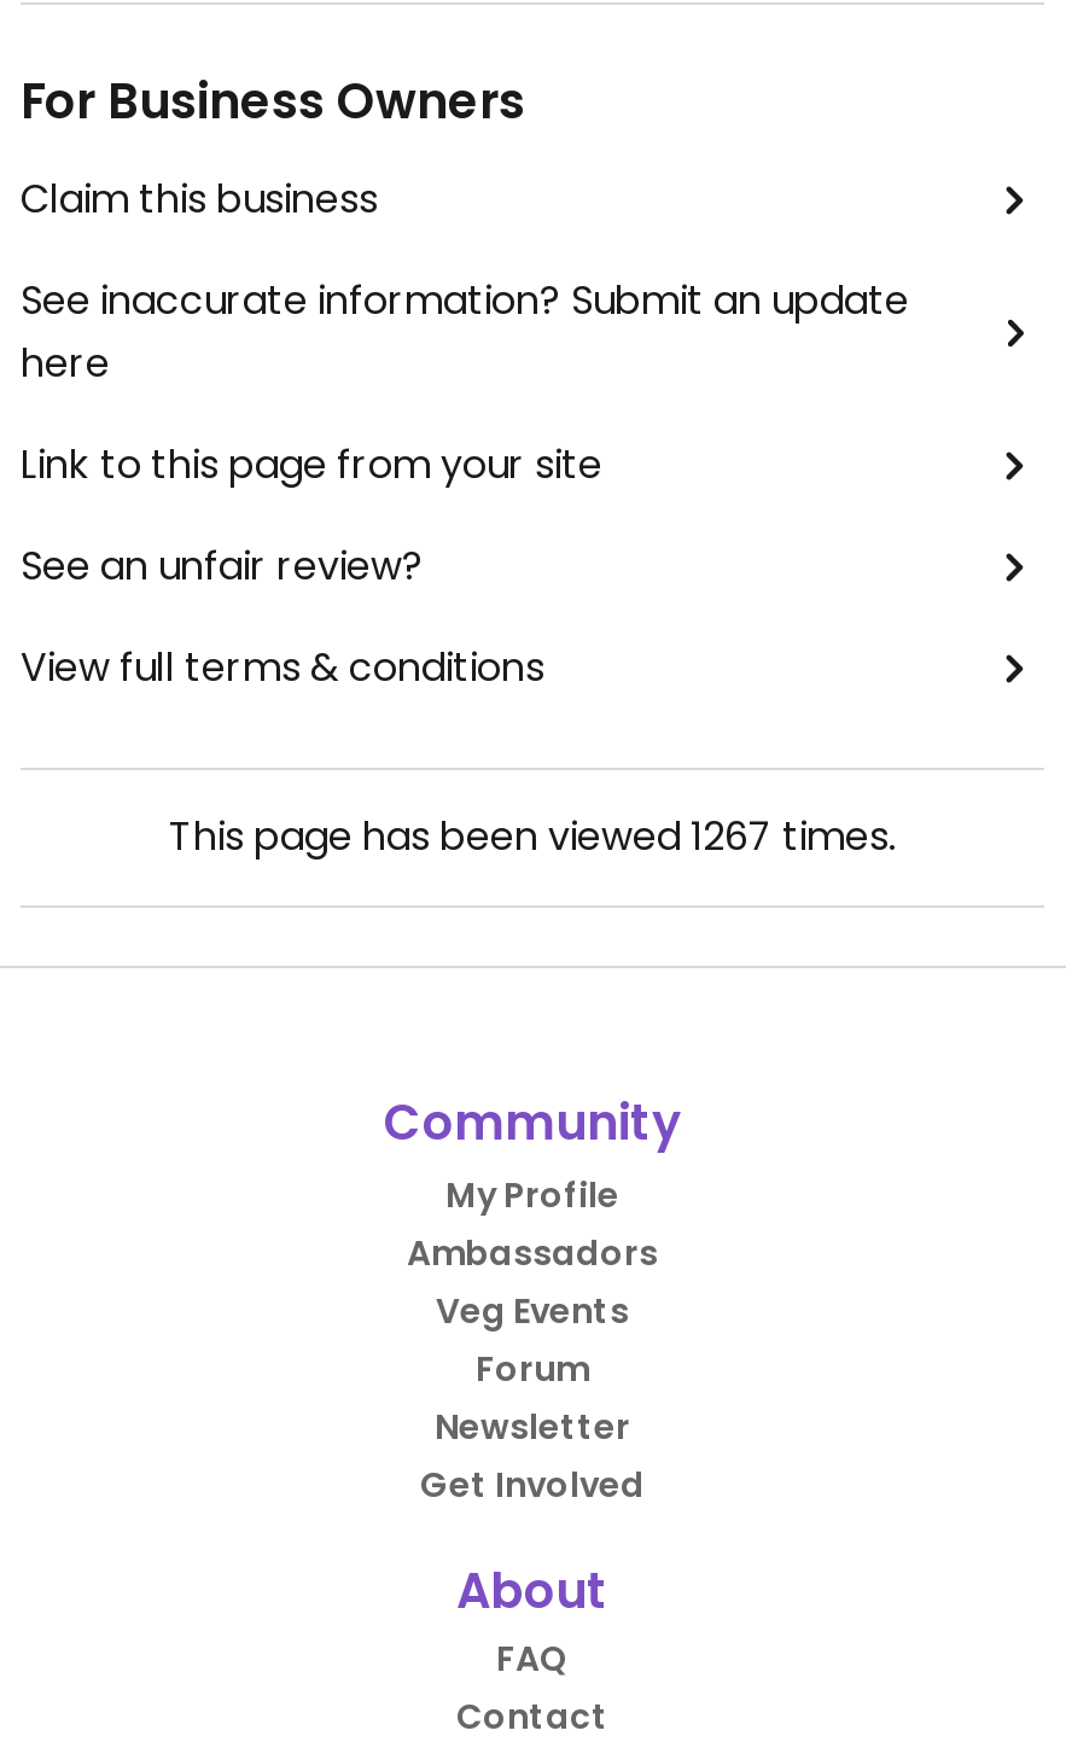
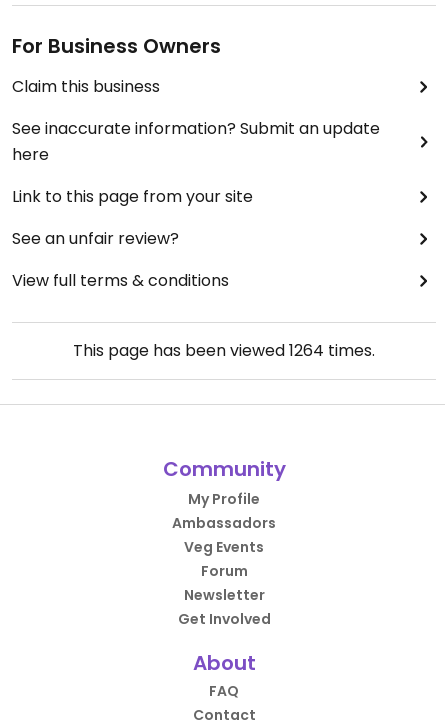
- This page has been viewed 1267 times.
+ This page has been viewed 1264 times.
